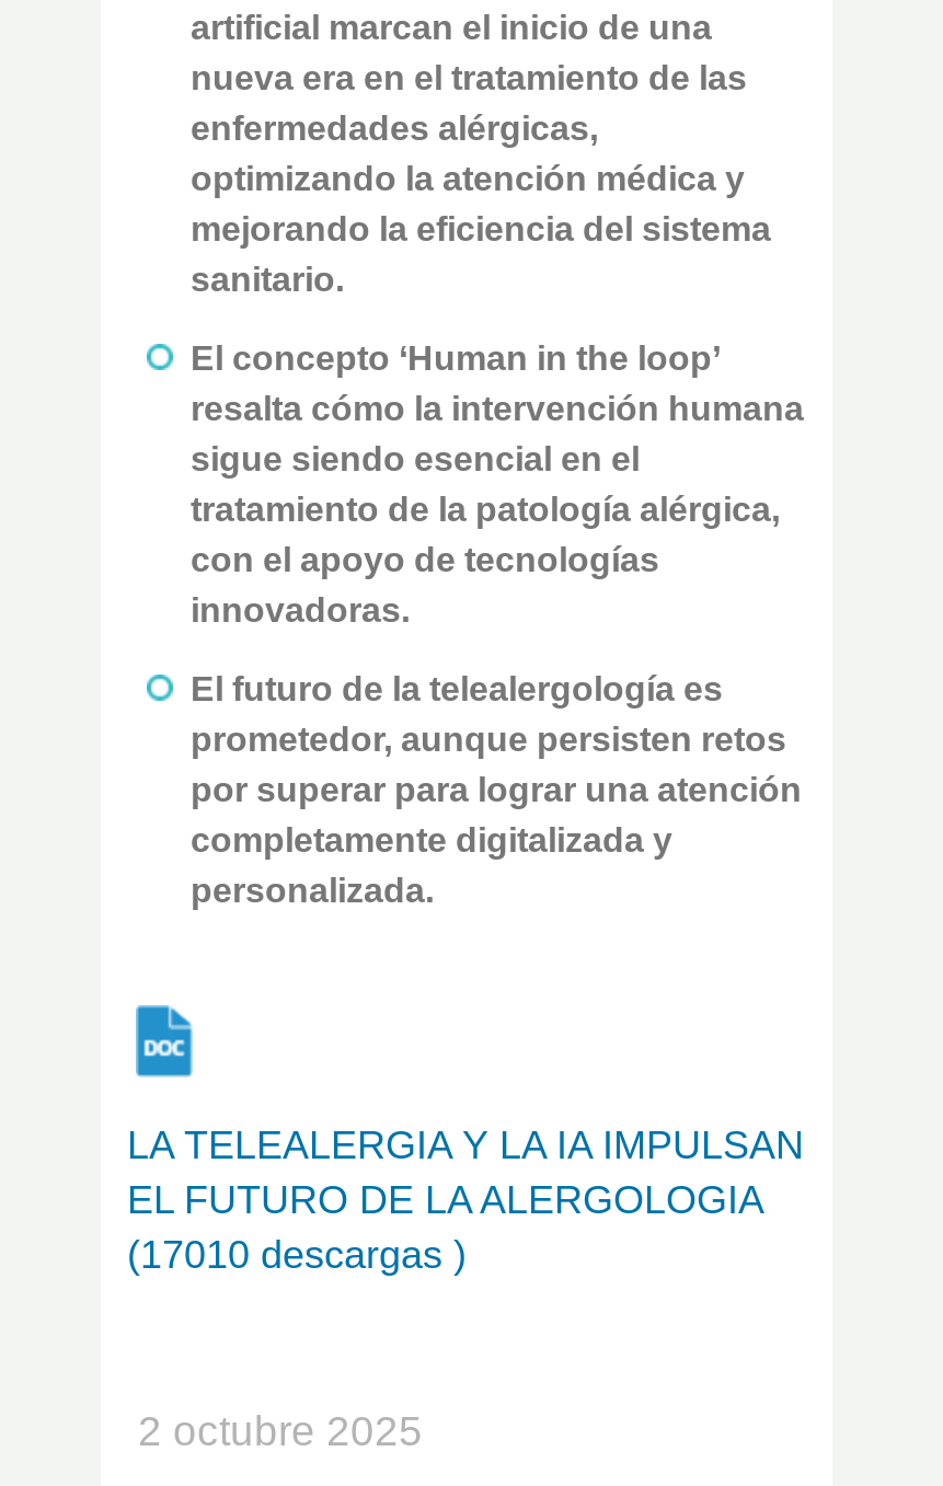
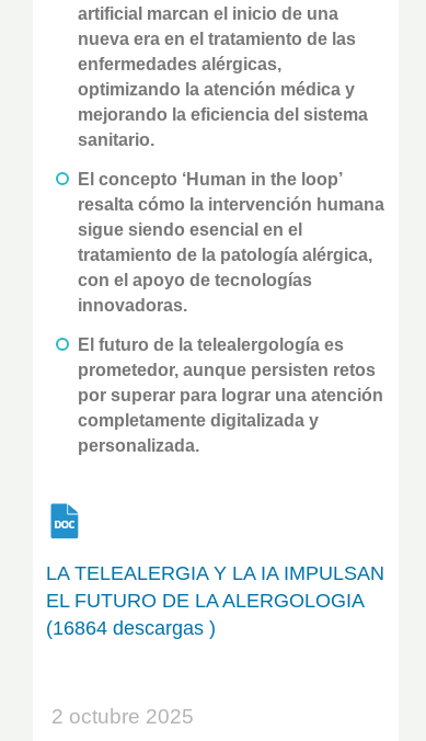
- (17010 descargas )
+ (16864 descargas )
